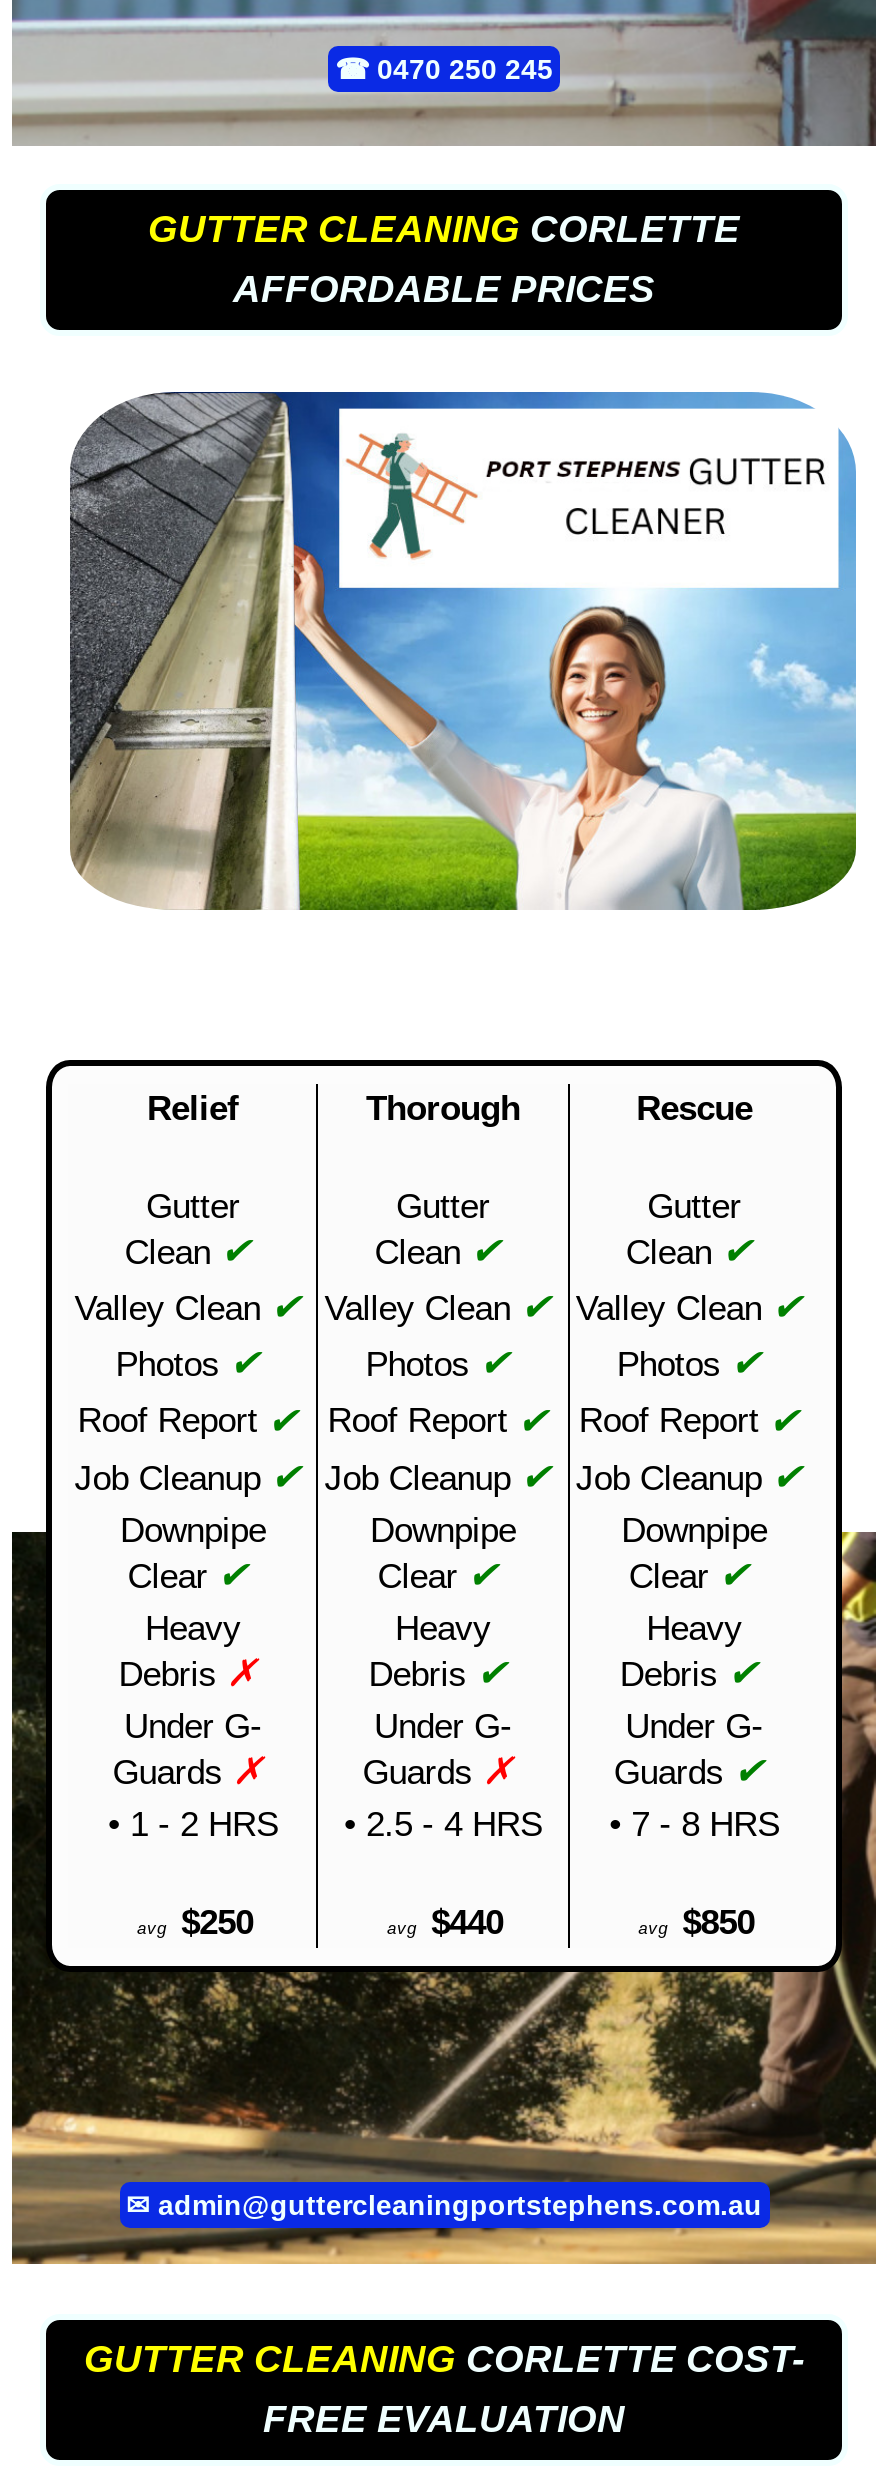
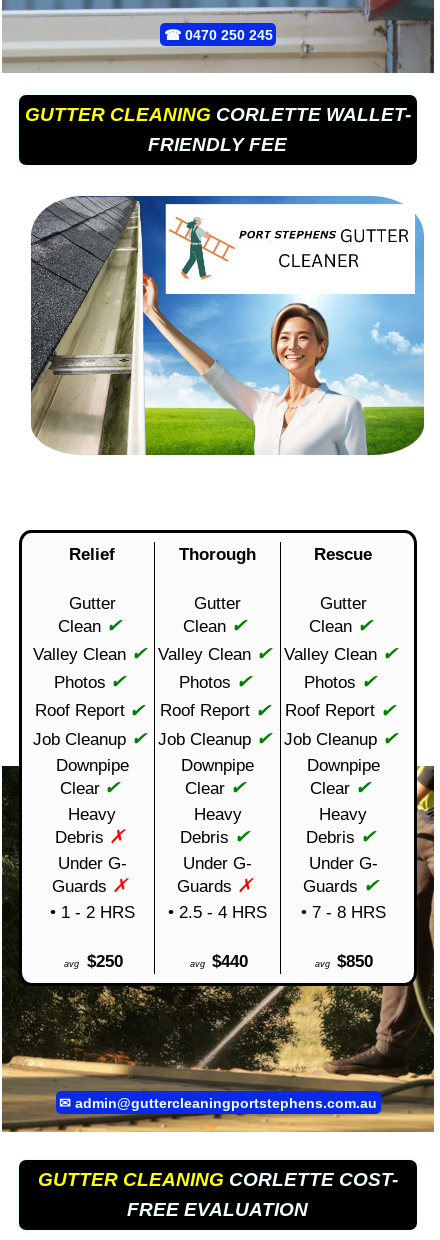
- GUTTER CLEANING CORLETTE
- AFFORDABLE PRICES
+ GUTTER CLEANING CORLETTE WALLET-
+ FRIENDLY FEE
